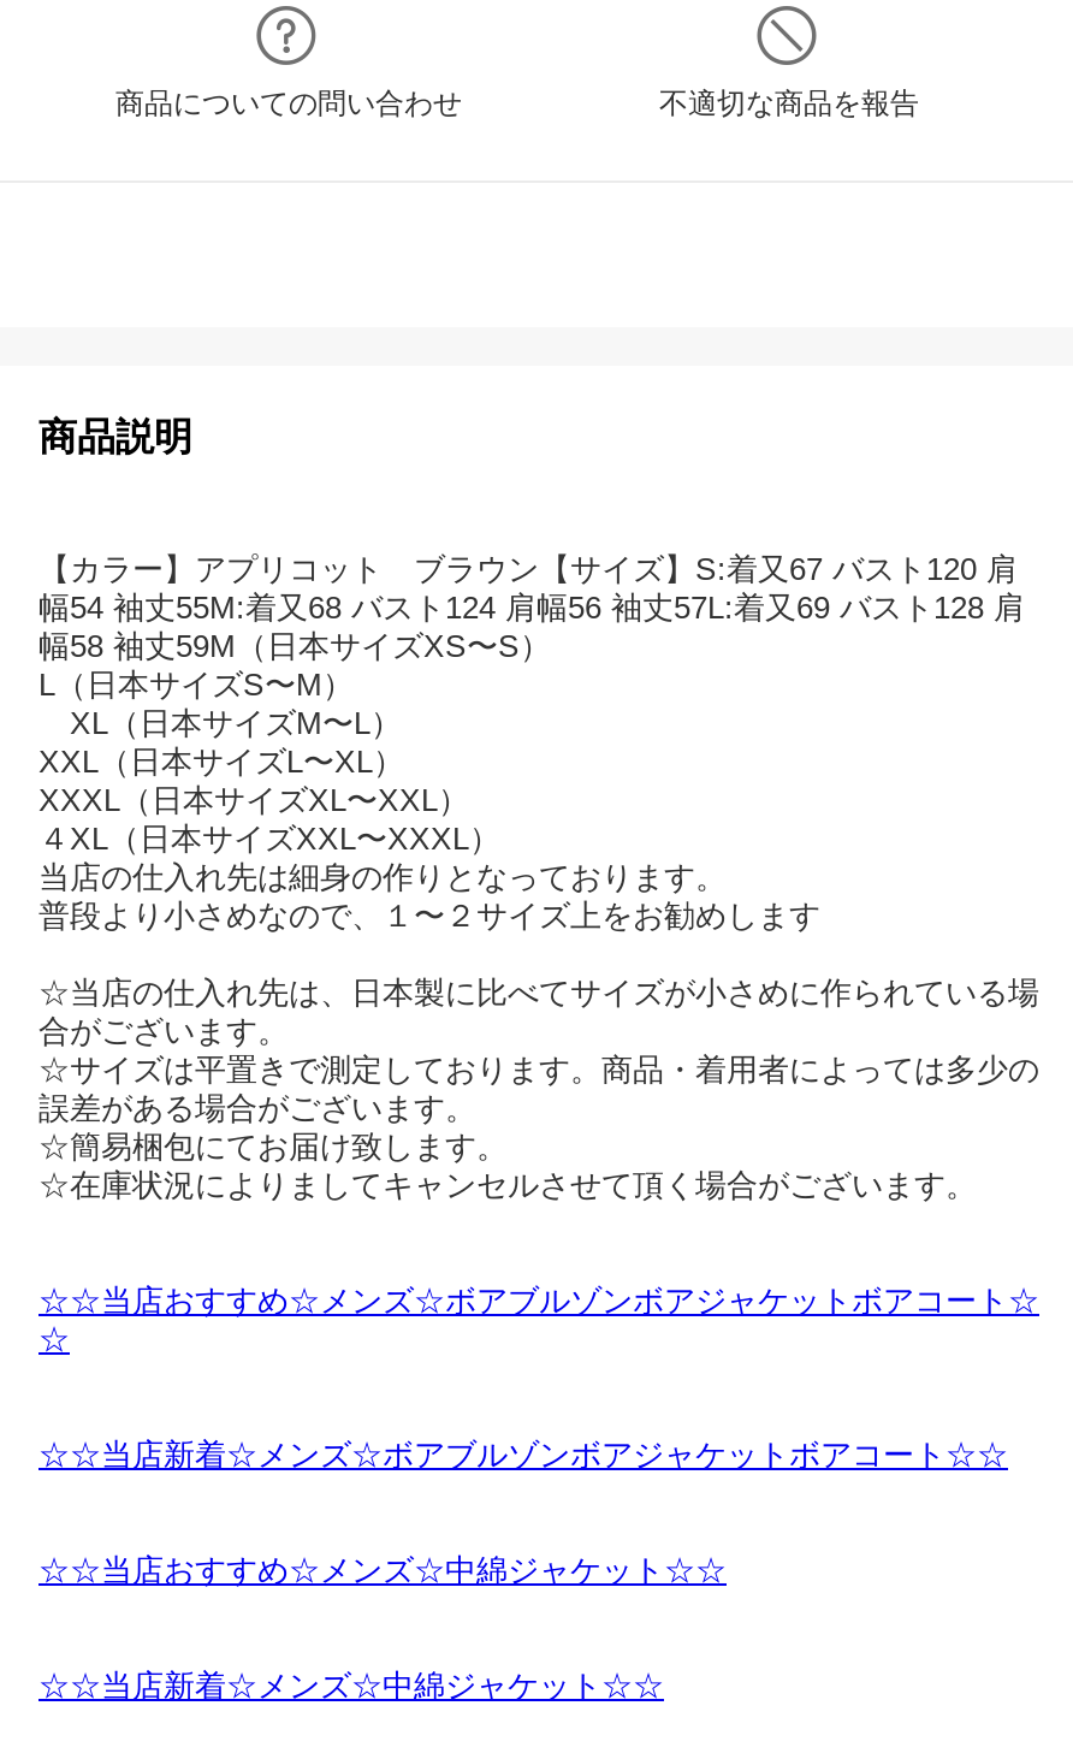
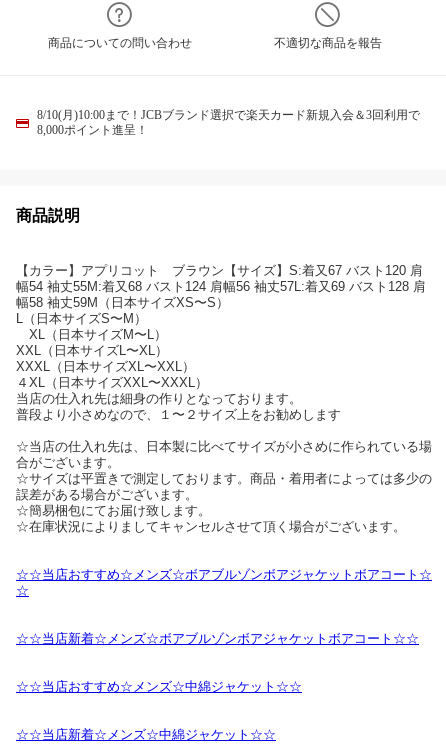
+ 8/10(月)10:00まで！JCBブランド選択で楽天カード新規入会＆3回利用で
+ 8,000ポイント進呈！
